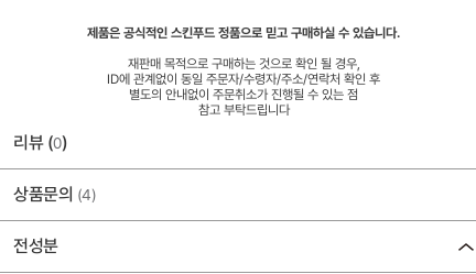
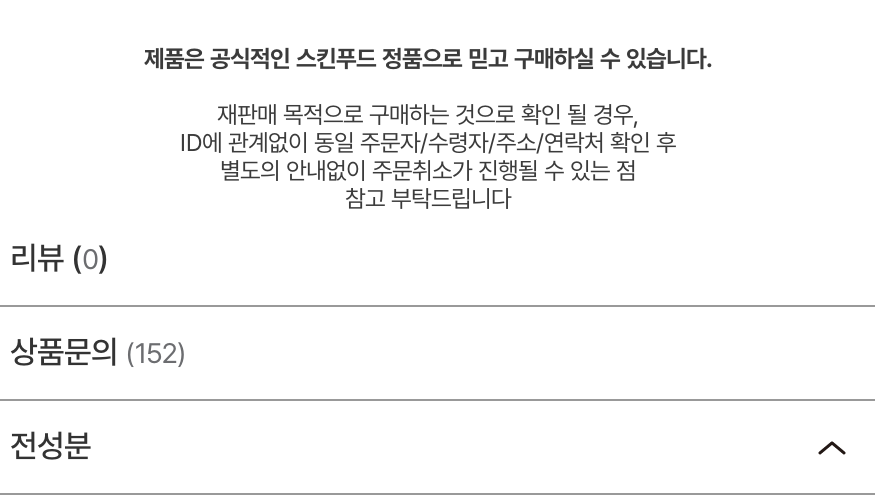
- 상품문의 (4)
+ 상품문의 (152)
